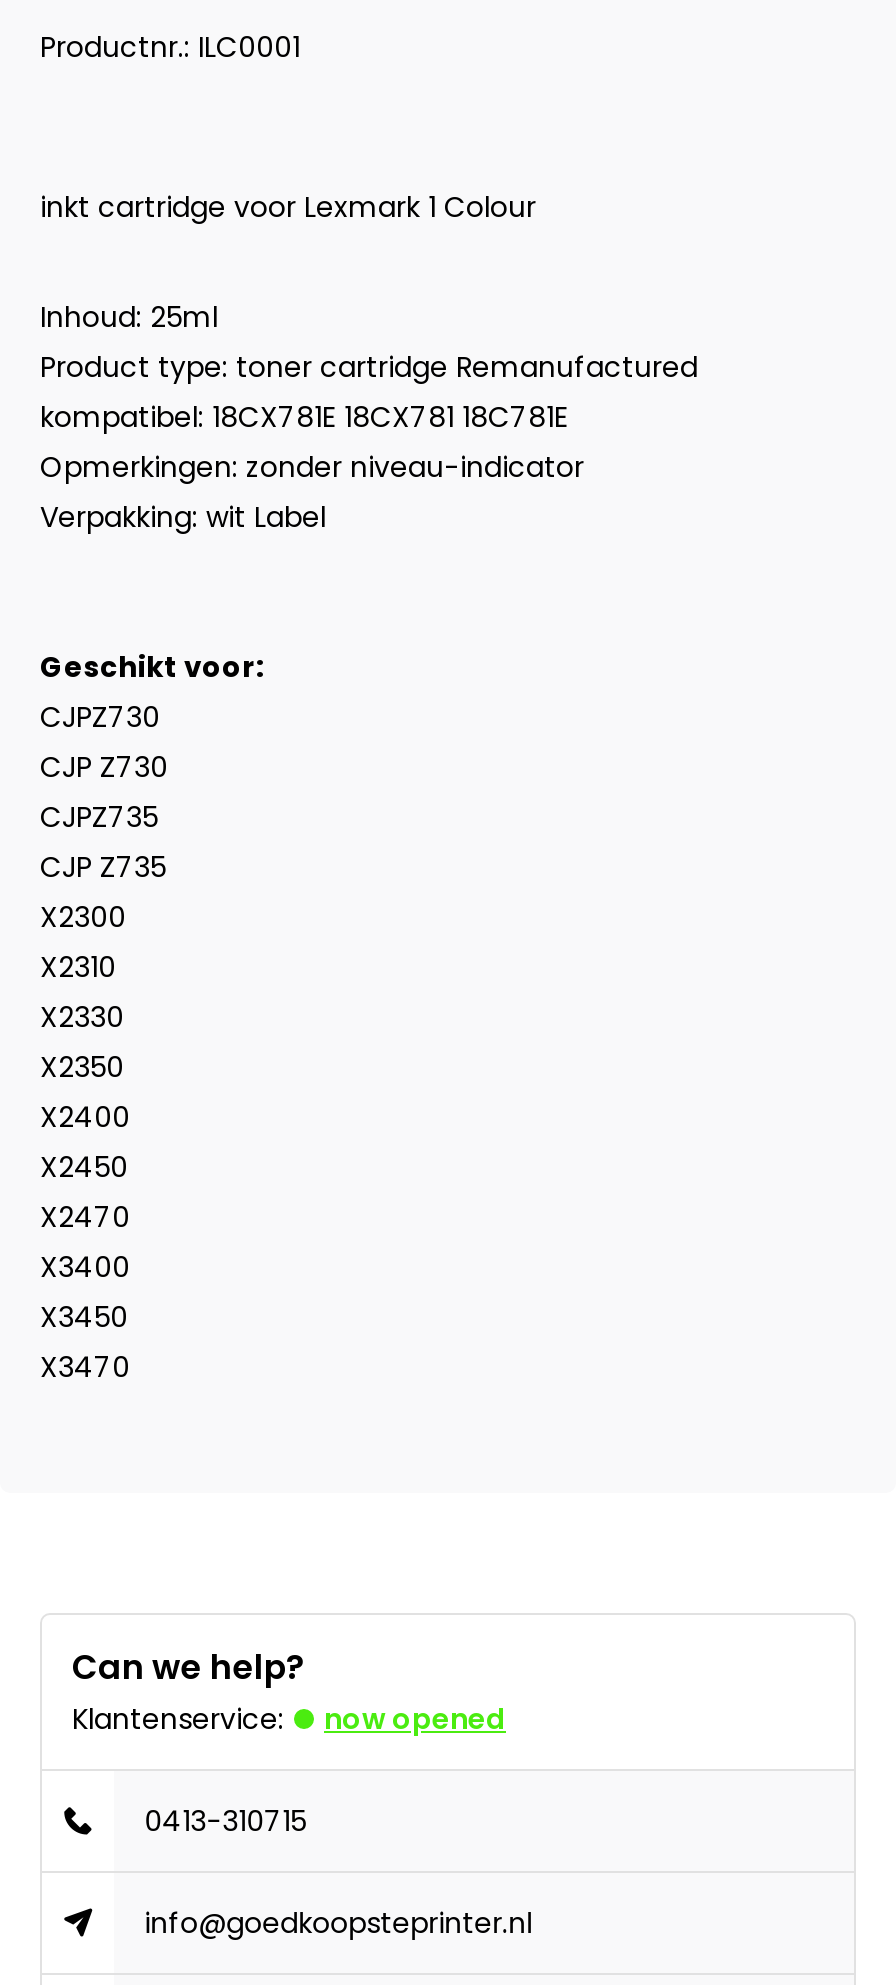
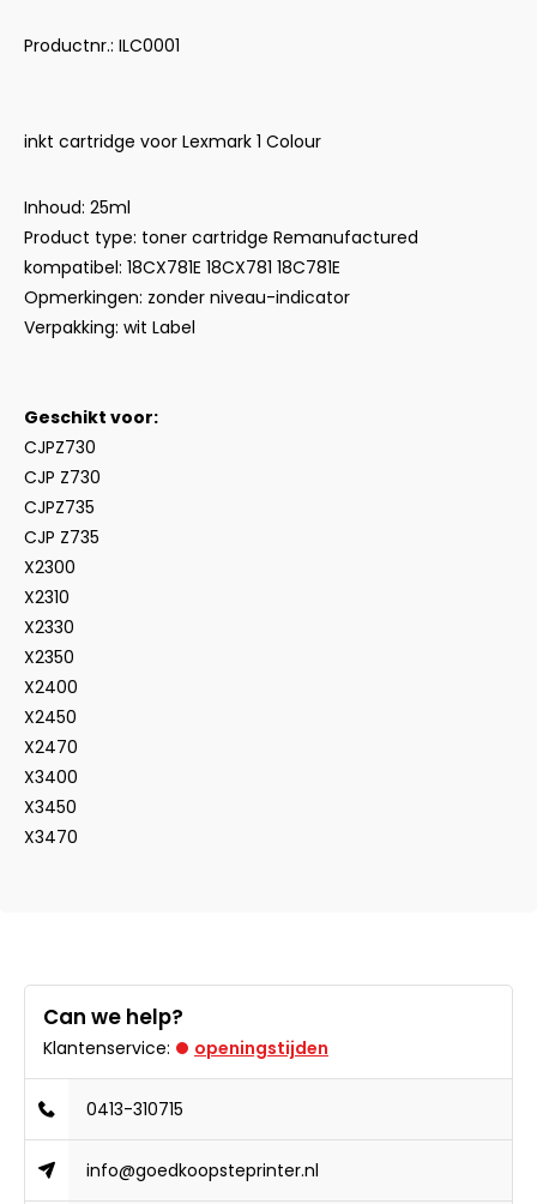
- now opened
+ openingstijden
